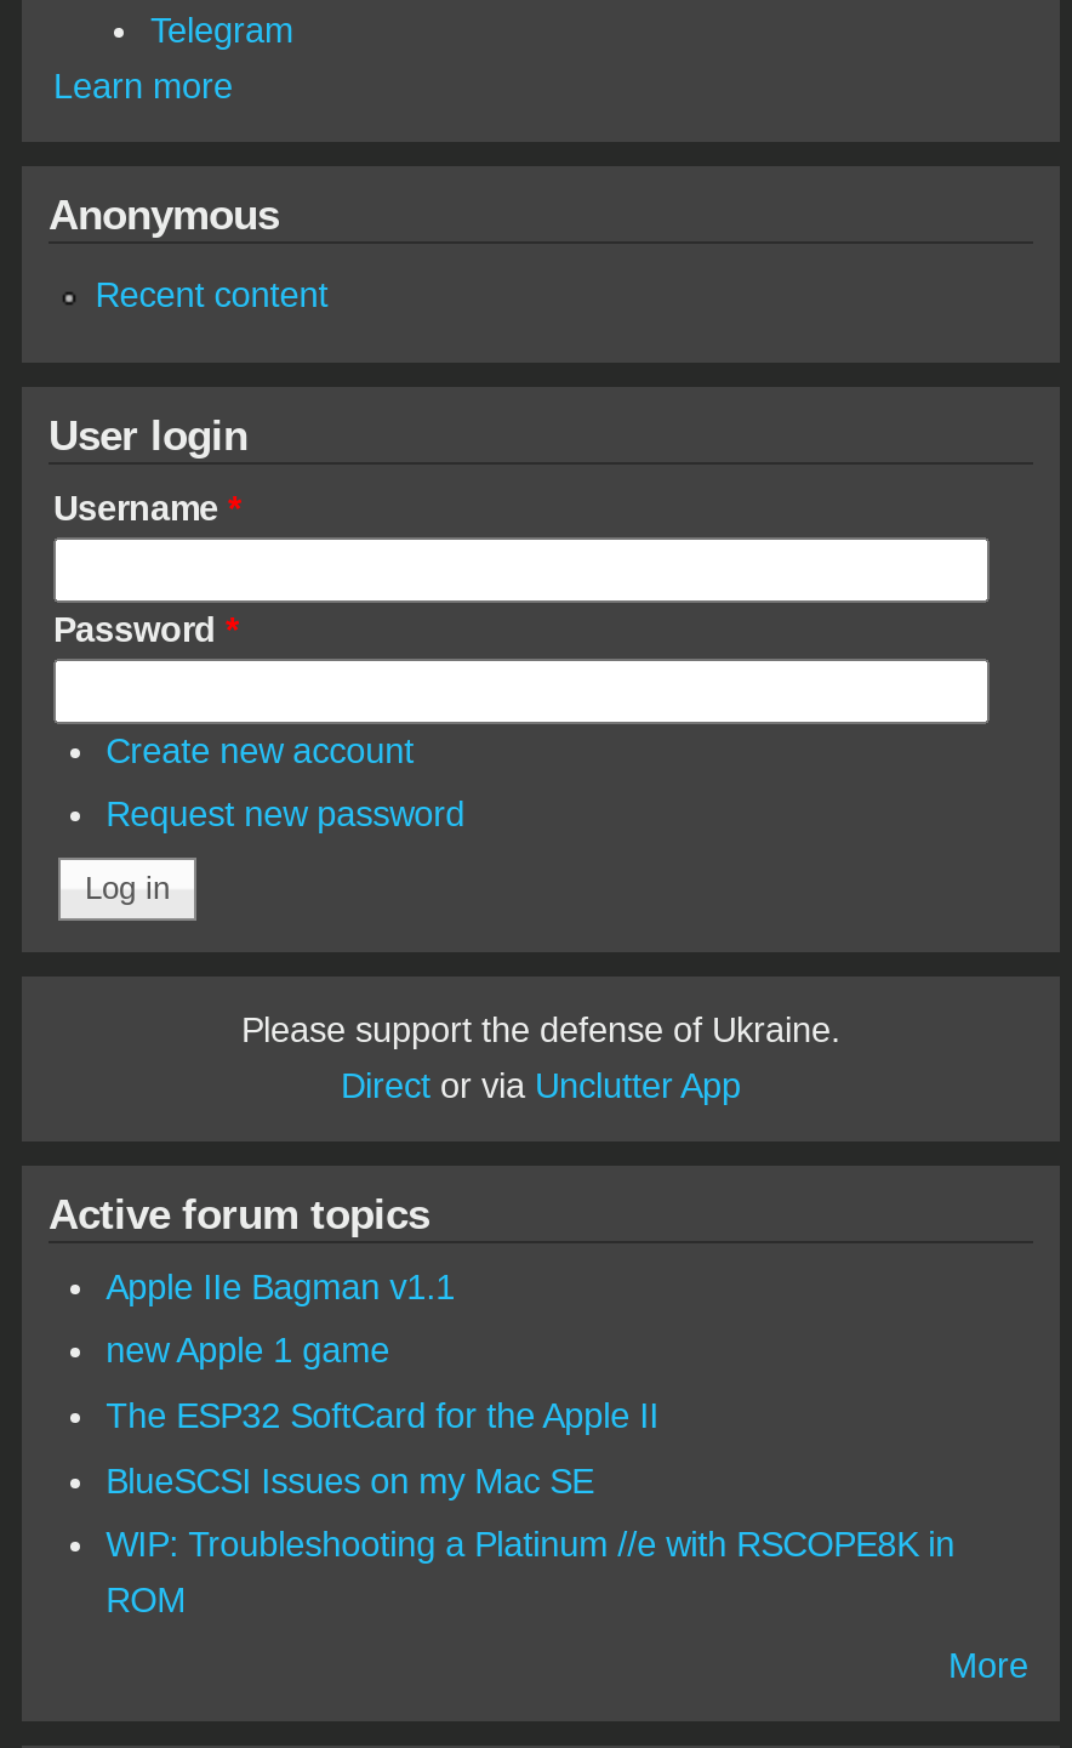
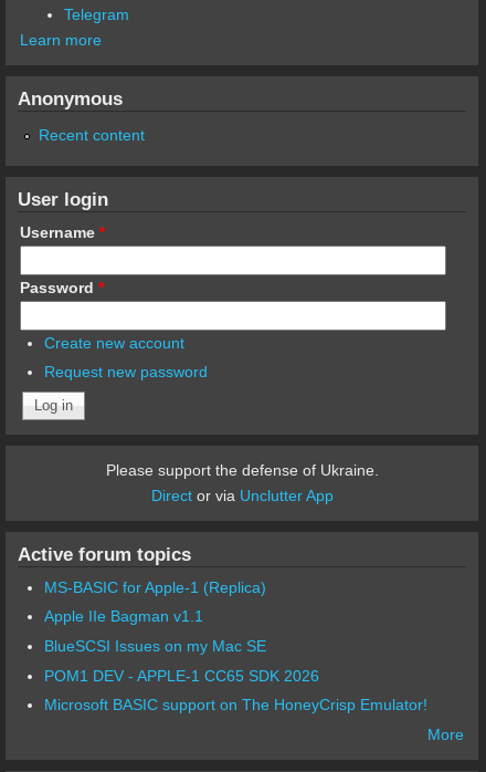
+ MS-BASIC for Apple-1 (Replica)

moved down: Apple IIe Bagman v1.1

- new Apple 1 game
- The ESP32 SoftCard for the Apple II

- WIP: Troubleshooting a Platinum //e with RSCOPE8K in
- ROM
+ POM1 DEV - APPLE-1 CC65 SDK 2026
+ Microsoft BASIC support on The HoneyCrisp Emulator!
